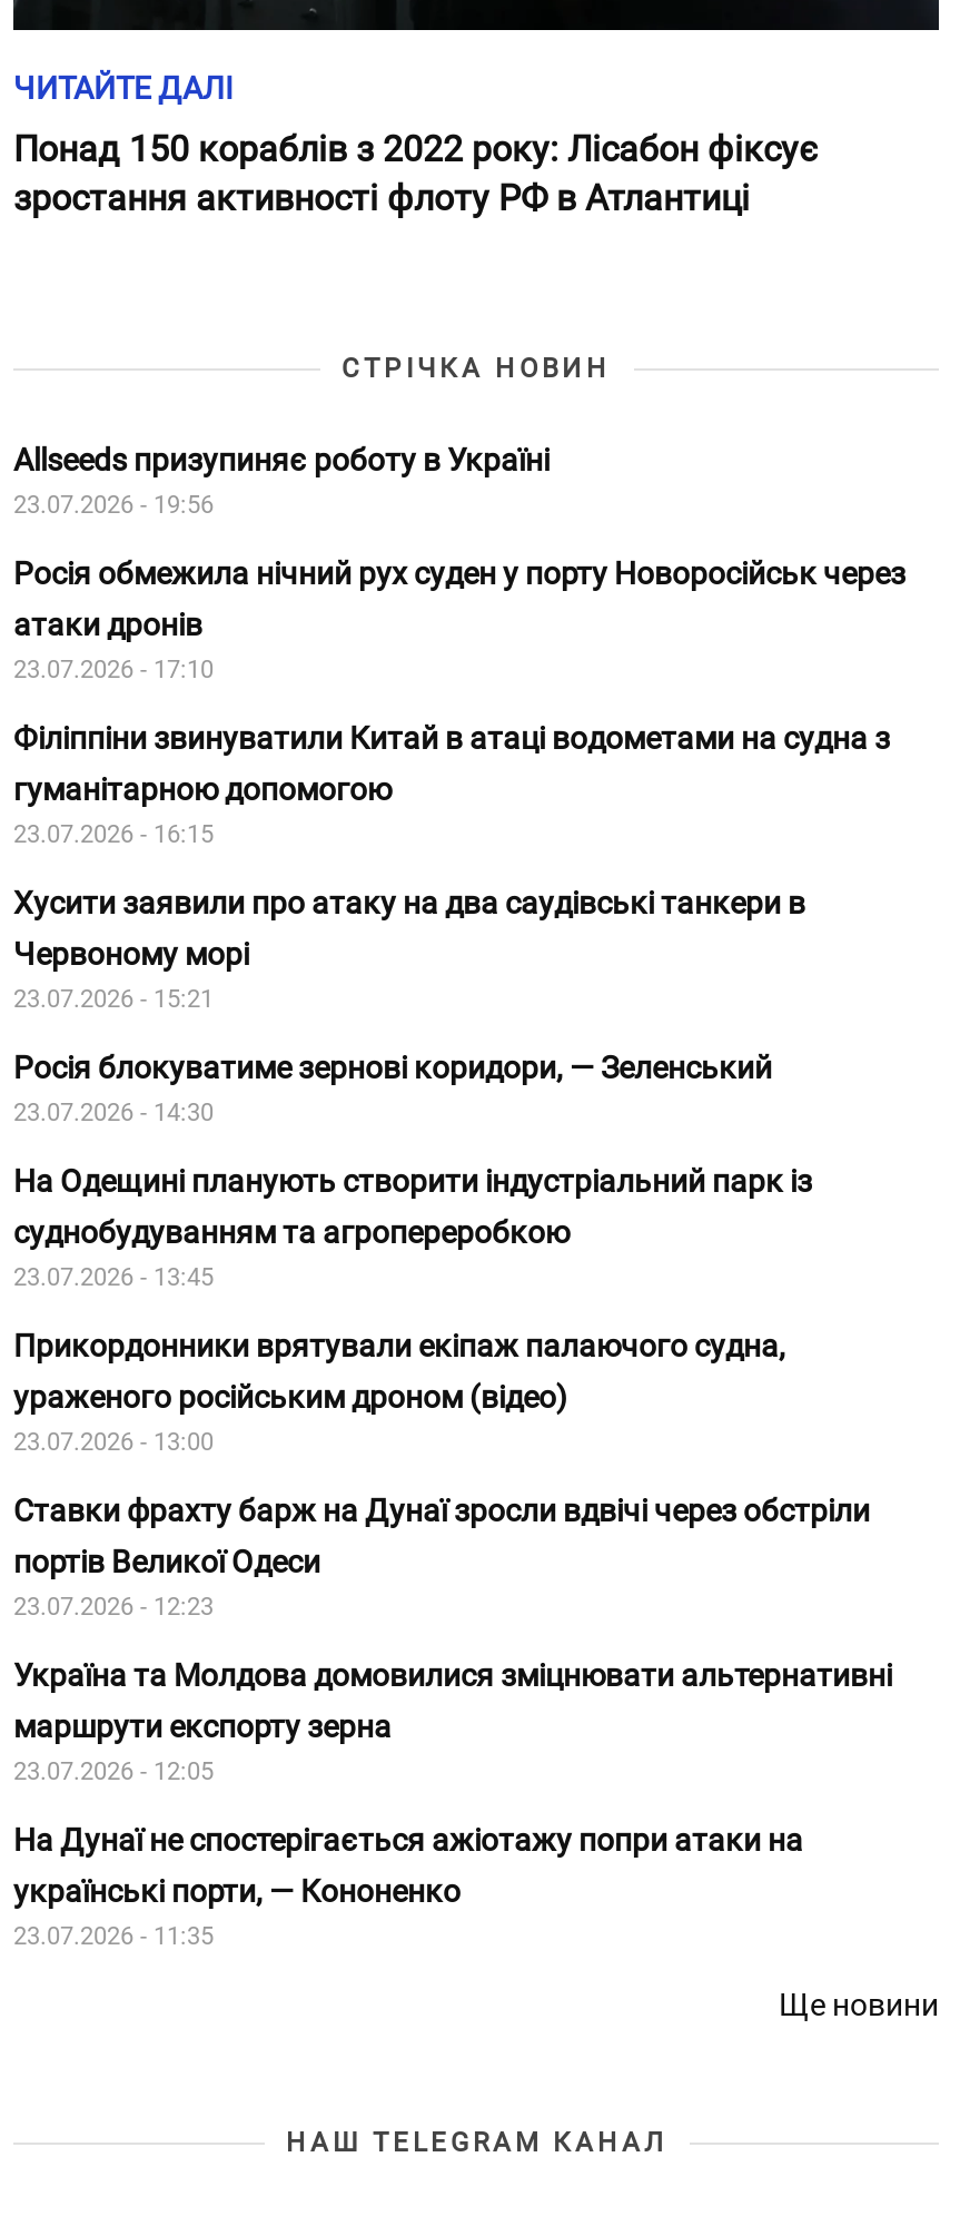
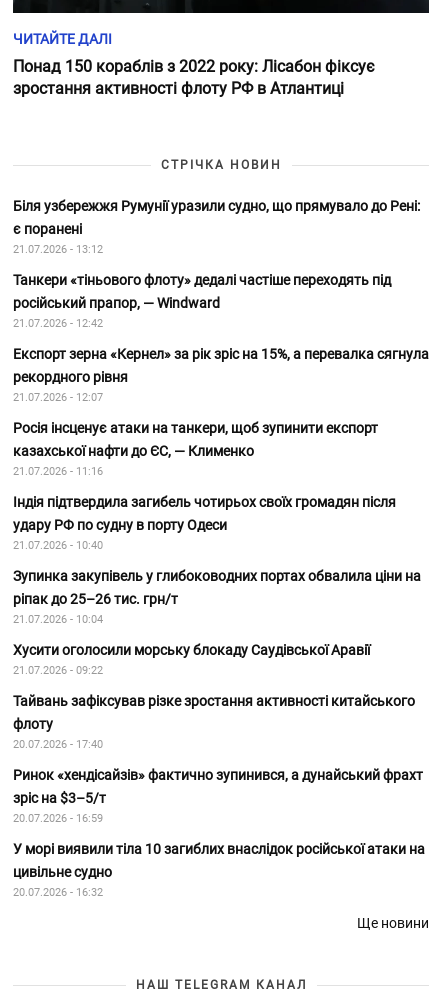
- Allseeds призупиняє роботу в Україні
- 23.07.2026 - 19:56
+ Біля узбережжя Румунії уразили судно, що прямувало до Рені:
+ є поранені
+ 21.07.2026 - 13:12

- Росія обмежила нічний рух суден у порту Новоросійськ через
- атаки дронів
- 23.07.2026 - 17:10
+ Танкери «тіньового флоту» дедалі частіше переходять під
+ російський прапор, — Windward
+ 21.07.2026 - 12:42

- Філіппіни звинуватили Китай в атаці водометами на судна з
- гуманітарною допомогою
- 23.07.2026 - 16:15
+ Експорт зерна «Кернел» за рік зріс на 15%, а перевалка сягнула
+ рекордного рівня
+ 21.07.2026 - 12:07

- Хусити заявили про атаку на два саудівські танкери в
- Червоному морі
- 23.07.2026 - 15:21
+ Росія інсценує атаки на танкери, щоб зупинити експорт
+ казахської нафти до ЄС, — Клименко
+ 21.07.2026 - 11:16

- Росія блокуватиме зернові коридори, — Зеленський
- 23.07.2026 - 14:30
+ Індія підтвердила загибель чотирьох своїх громадян після
+ удару РФ по судну в порту Одеси
+ 21.07.2026 - 10:40

- На Одещині планують створити індустріальний парк із
- суднобудуванням та агропереробкою
- 23.07.2026 - 13:45
+ Зупинка закупівель у глибоководних портах обвалила ціни на
+ ріпак до 25–26 тис. грн/т
+ 21.07.2026 - 10:04

- Прикордонники врятували екіпаж палаючого судна,
- ураженого російським дроном (відео)
- 23.07.2026 - 13:00
+ Хусити оголосили морську блокаду Саудівської Аравії
+ 21.07.2026 - 09:22

- Ставки фрахту барж на Дунаї зросли вдвічі через обстріли
- портів Великої Одеси
- 23.07.2026 - 12:23
+ Тайвань зафіксував різке зростання активності китайського
+ флоту
+ 20.07.2026 - 17:40

- Україна та Молдова домовилися зміцнювати альтернативні
- маршрути експорту зерна
- 23.07.2026 - 12:05
+ Ринок «хендісайзів» фактично зупинився, а дунайський фрахт
+ зріс на $3–5/т
+ 20.07.2026 - 16:59

- На Дунаї не спостерігається ажіотажу попри атаки на
- українські порти, — Кононенко
- 23.07.2026 - 11:35
+ У морі виявили тіла 10 загиблих внаслідок російської атаки на
+ цивільне судно
+ 20.07.2026 - 16:32
